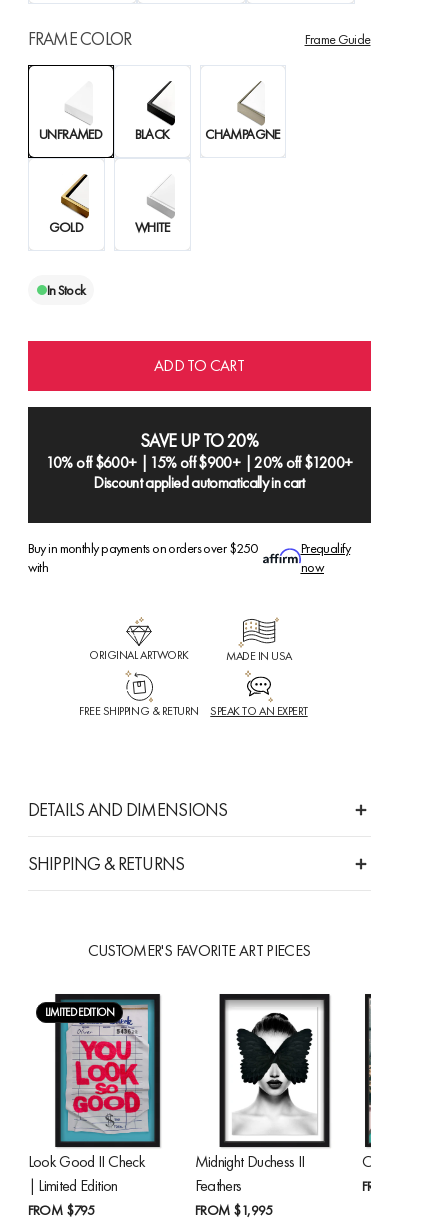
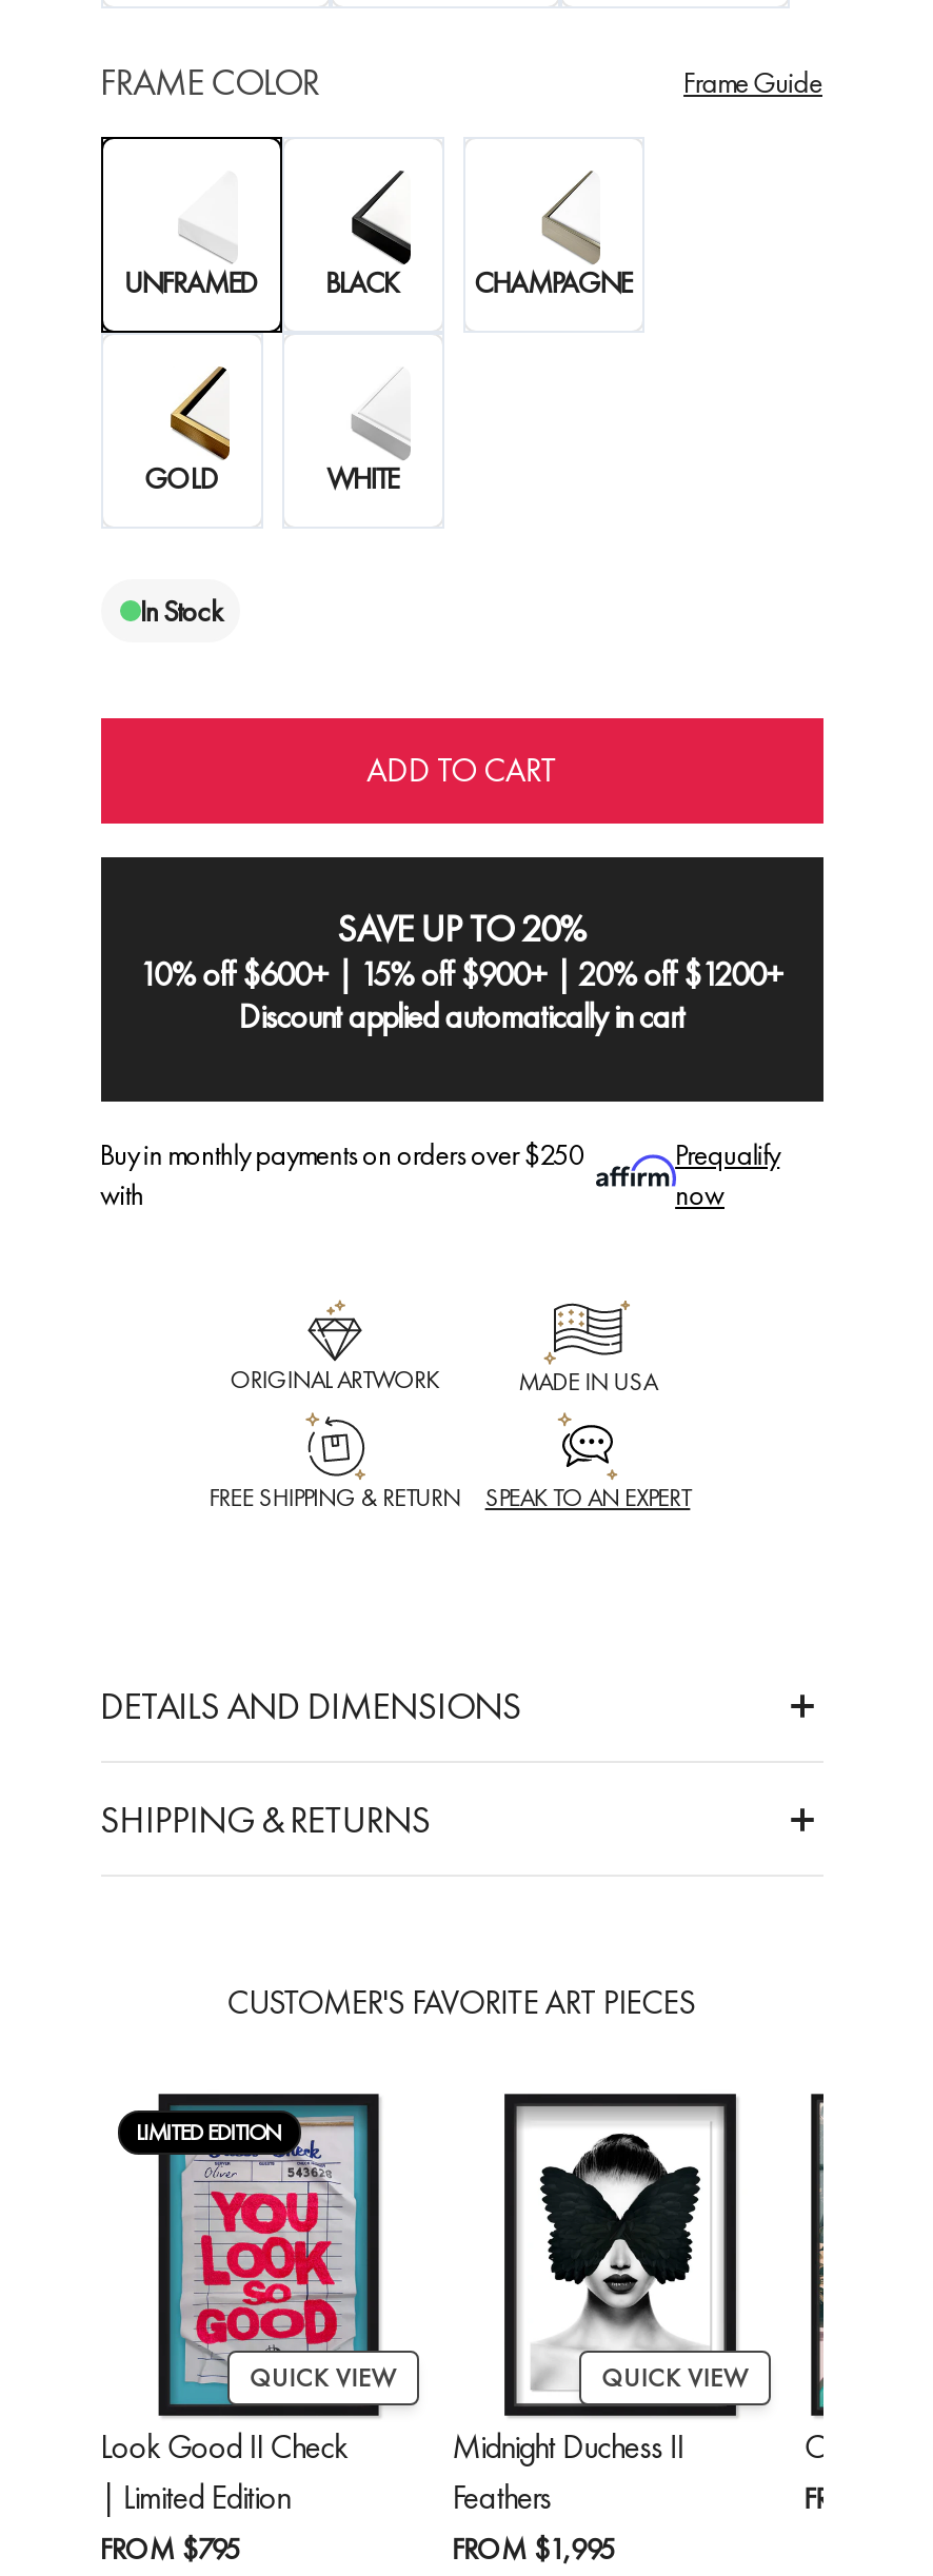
+ QUICK VIEW

+ QUICK VIEW
